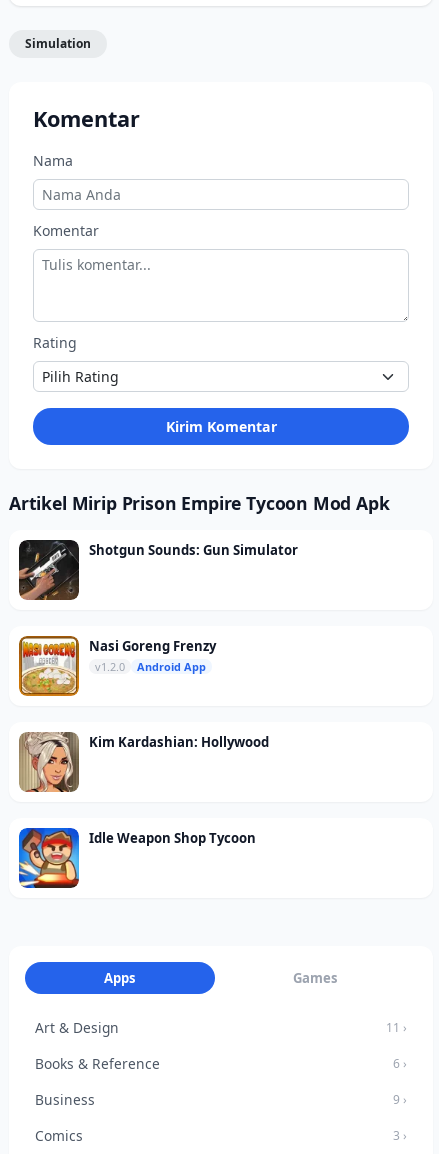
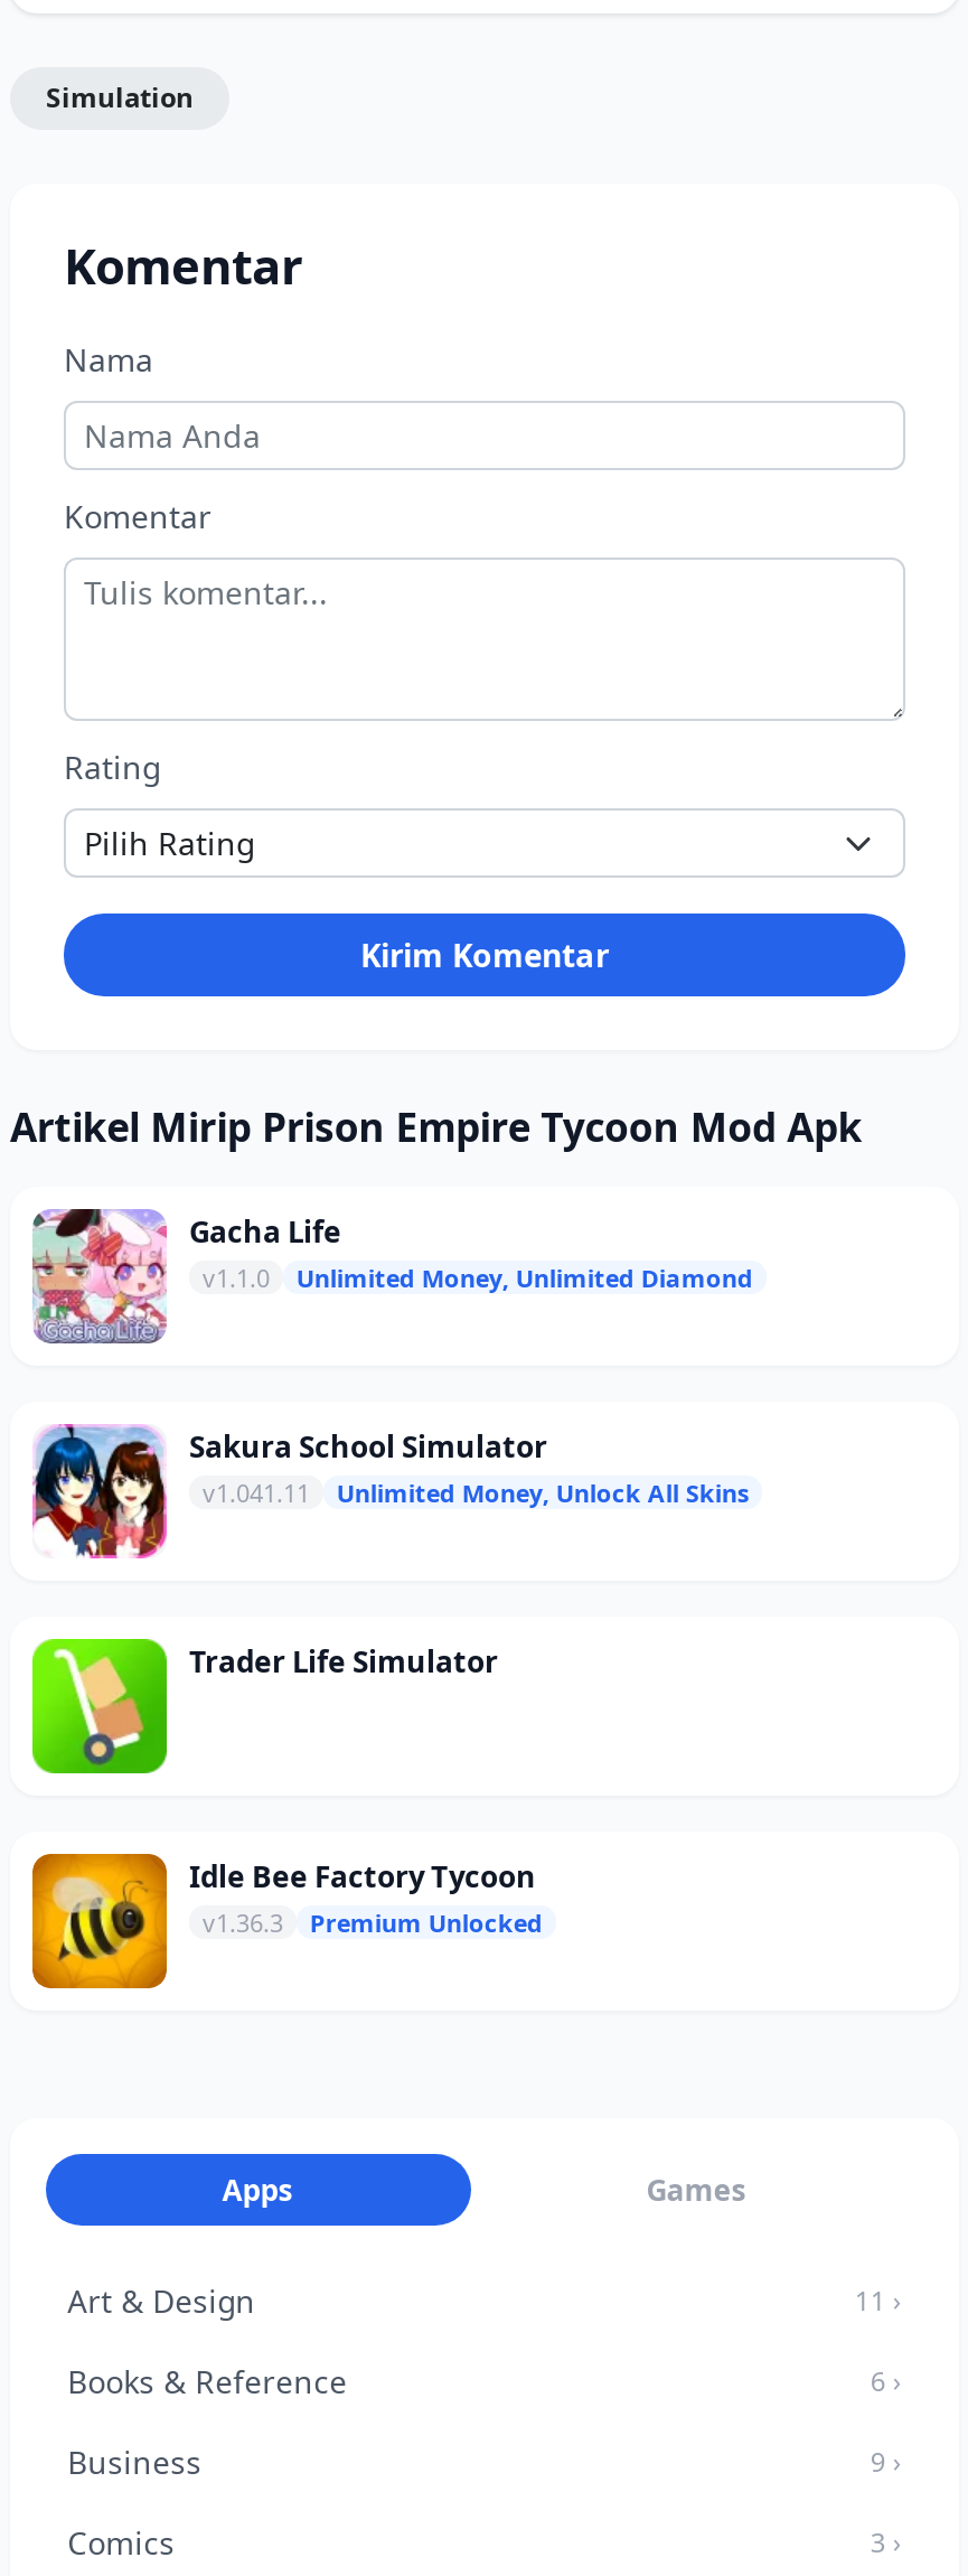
- [image]
- Shotgun Sounds: Gun Simulator
+ [image]
+ Gacha Life
+ v1.1.0
+ Unlimited Money, Unlimited Diamond

- [image]
- Nasi Goreng Frenzy
- v1.2.0
- Android App
+ [image]
+ Sakura School Simulator
+ v1.041.11
+ Unlimited Money, Unlock All Skins

- [image]
- Kim Kardashian: Hollywood
+ [image]
+ Trader Life Simulator

- [image]
- Idle Weapon Shop Tycoon
+ [image]
+ Idle Bee Factory Tycoon
+ v1.36.3
+ Premium Unlocked
